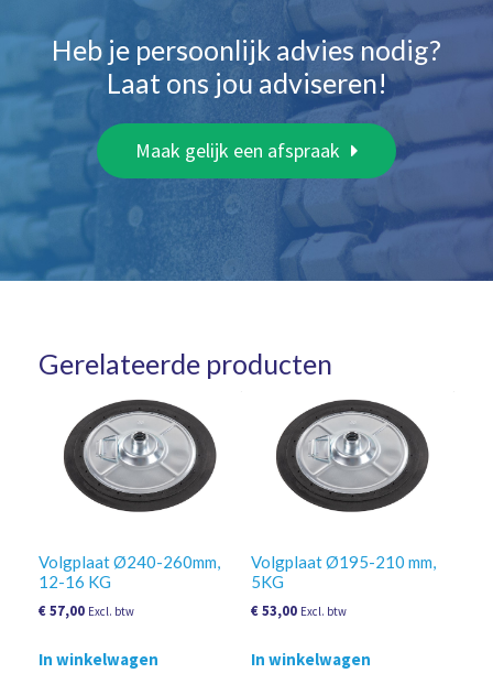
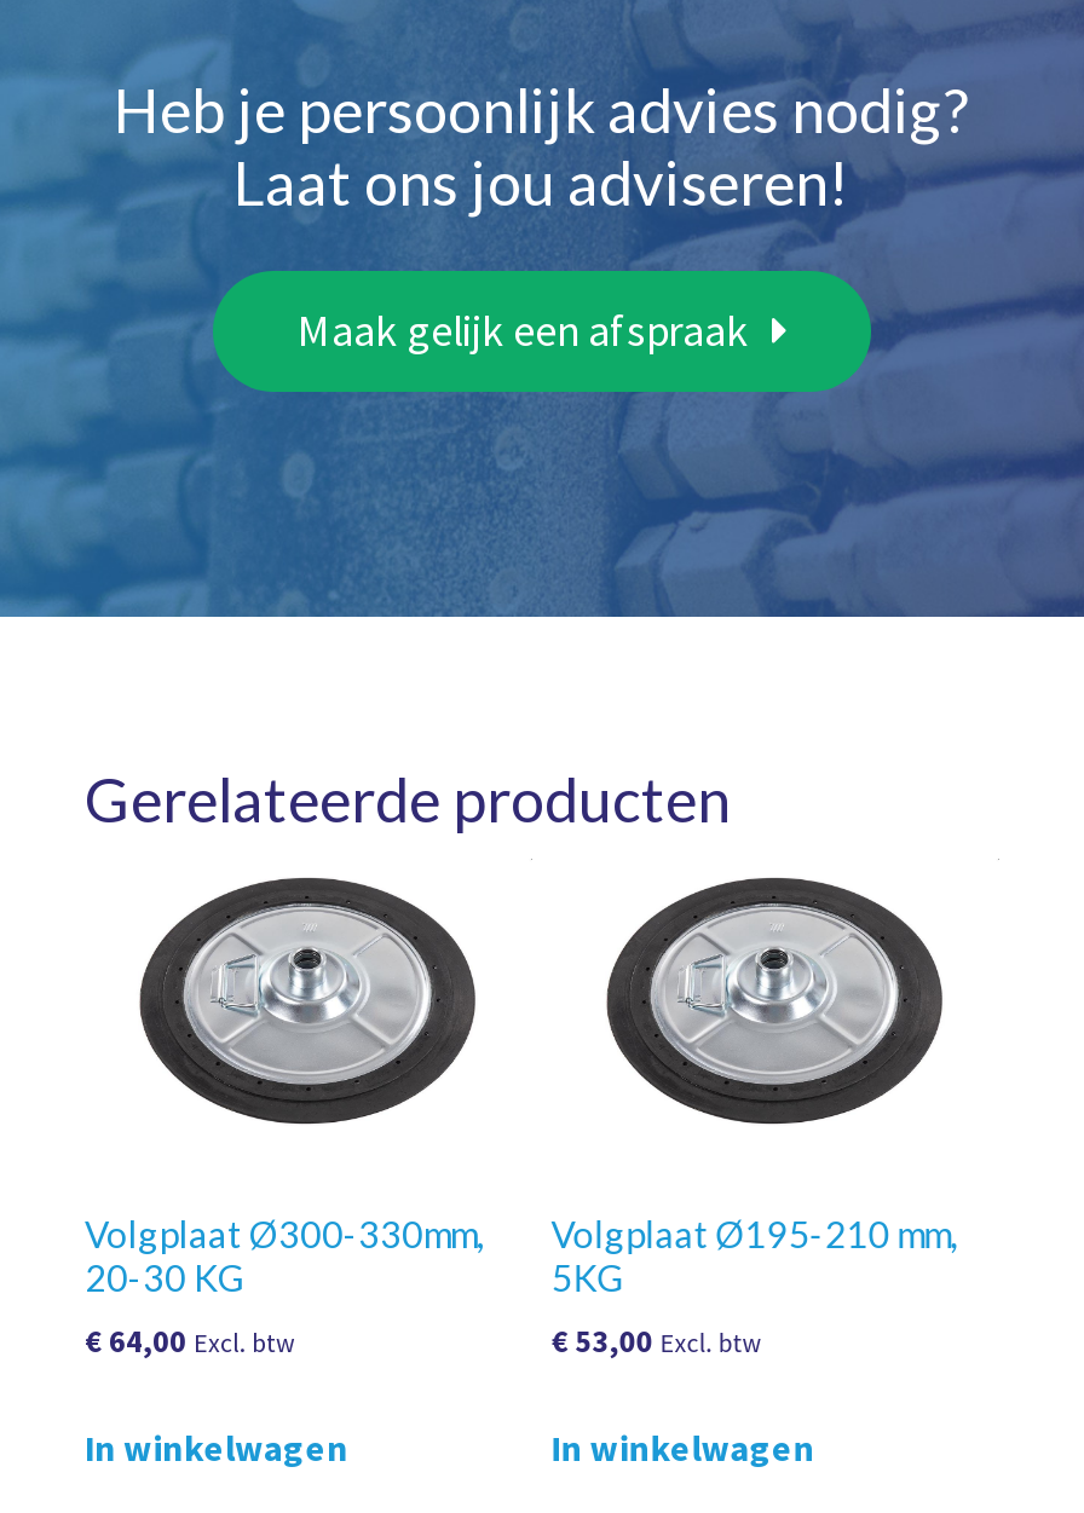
- Volgplaat Ø240-260mm,
+ Volgplaat Ø300-330mm,

- 12-16 KG
+ 20-30 KG

- €57,00 Excl. btw
+ €64,00 Excl. btw
